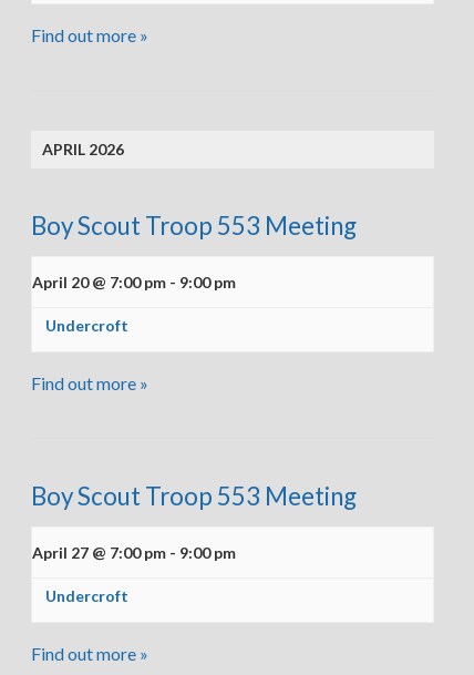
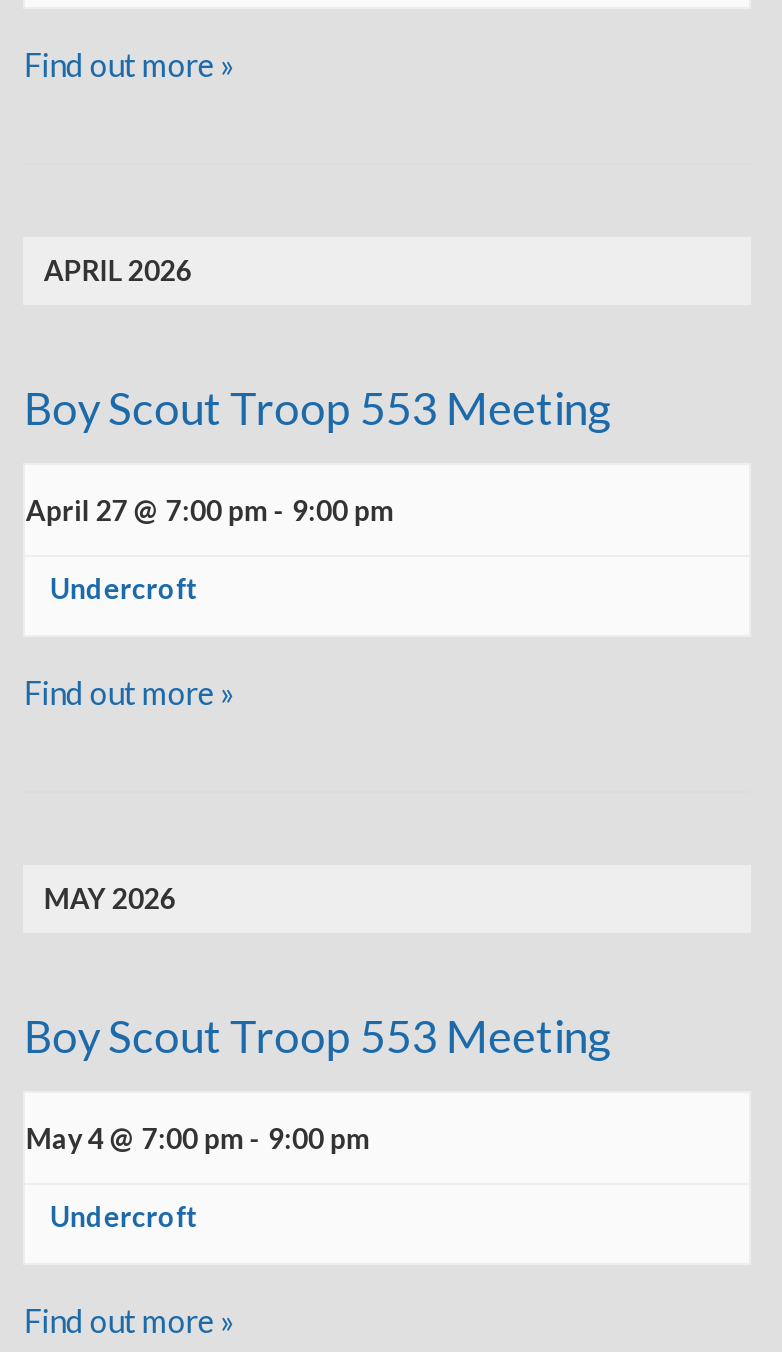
- April 20 @ 7:00 pm - 9:00 pm
+ April 27 @ 7:00 pm - 9:00 pm

+ MAY 2026

- April 27 @ 7:00 pm - 9:00 pm
+ May 4 @ 7:00 pm - 9:00 pm
